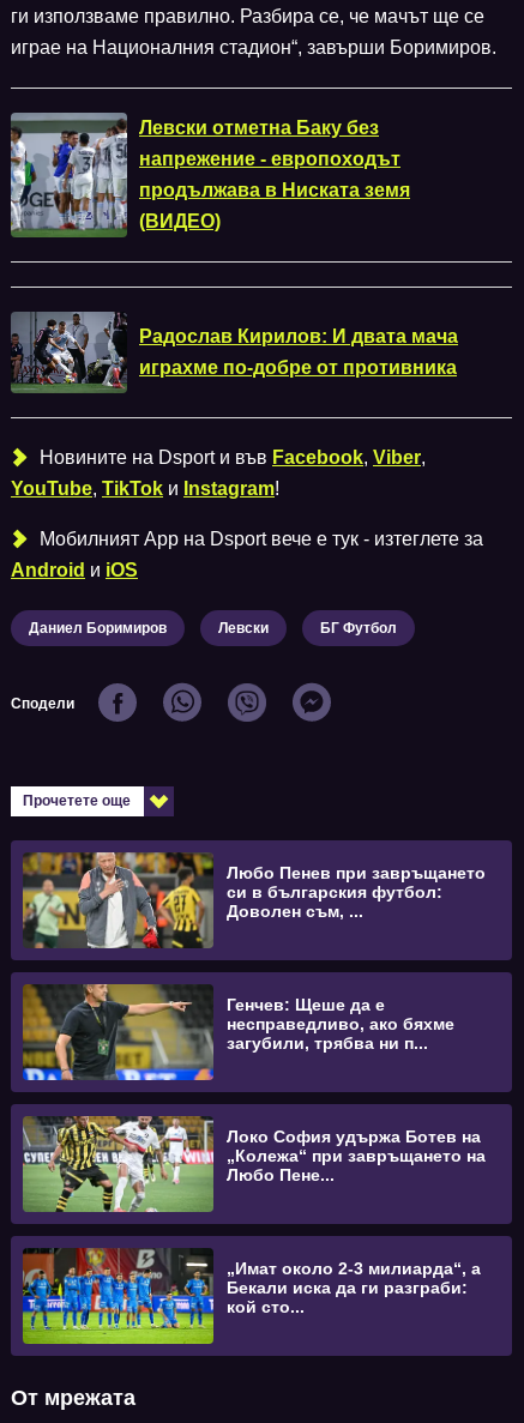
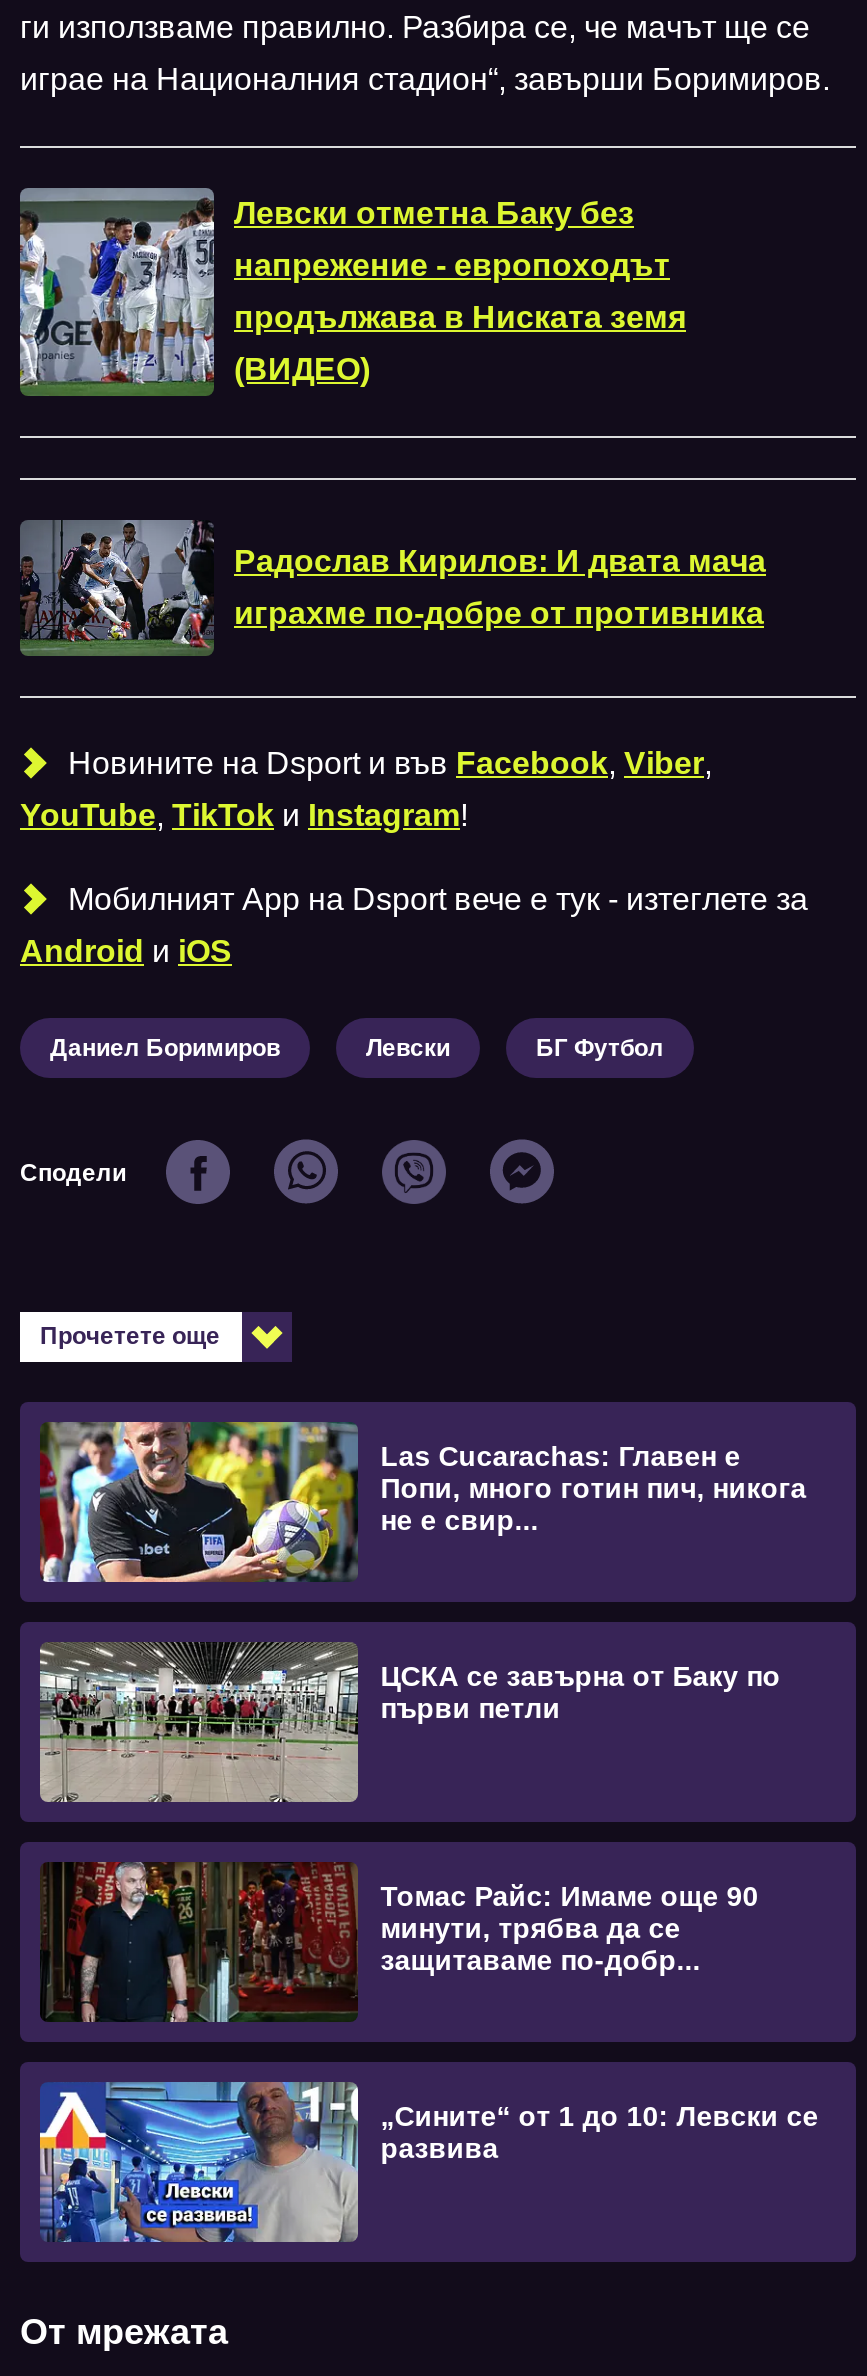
- [image]
- Любо Пенев при завръщането
- си в българския футбол:
- Доволен съм, ...
+ [image]
+ Las Cucarachas: Главен е
+ Попи, много готин пич, никога
+ не е свир...

- [image]
- Генчев: Щеше да е
- несправедливо, ако бяхме
- загубили, трябва ни п...
+ [image]
+ ЦСКА се завърна от Баку по
+ първи петли

- [image]
- Локо София удържа Ботев на
- „Колежа“ при завръщането на
- Любо Пене...
+ [image]
+ Томас Райс: Имаме още 90
+ минути, трябва да се
+ защитаваме по-добр...

- [image]
- „Имат около 2-3 милиарда“, а
- Бекали иска да ги разграби:
- кой сто...
+ [image]
+ „Сините“ от 1 до 10: Левски се
+ развива
